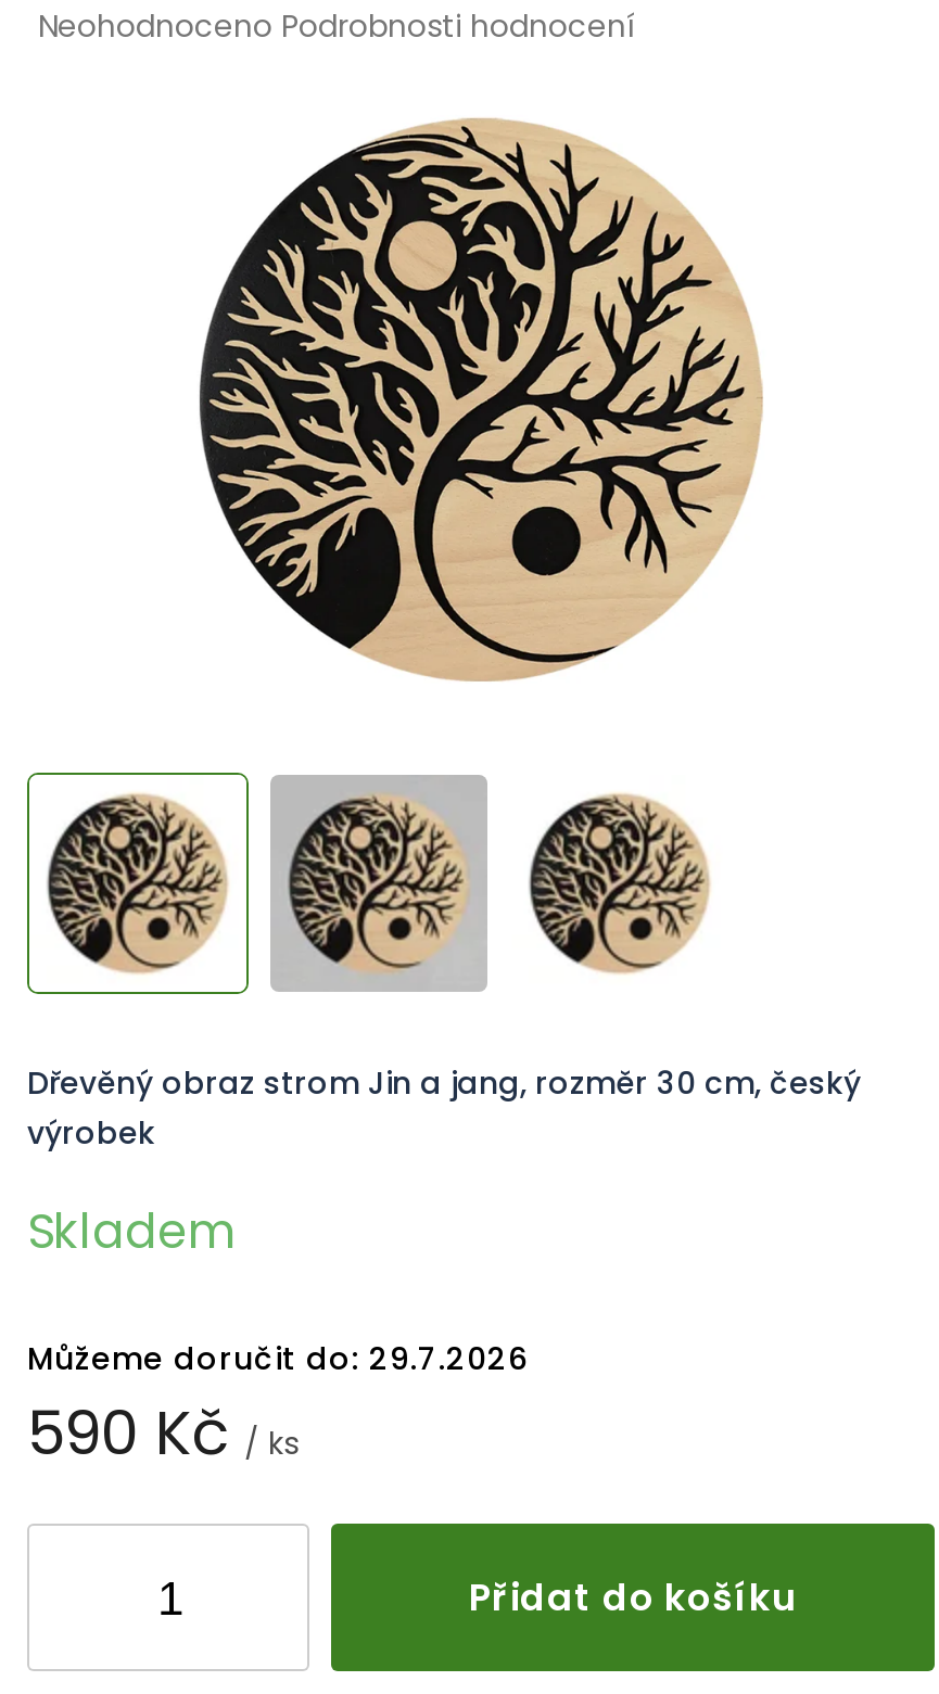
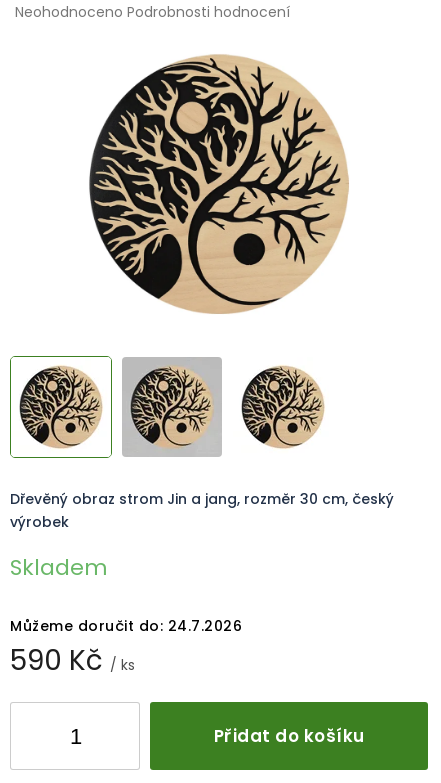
- Můžeme doručit do: 29.7.2026
+ Můžeme doručit do: 24.7.2026
